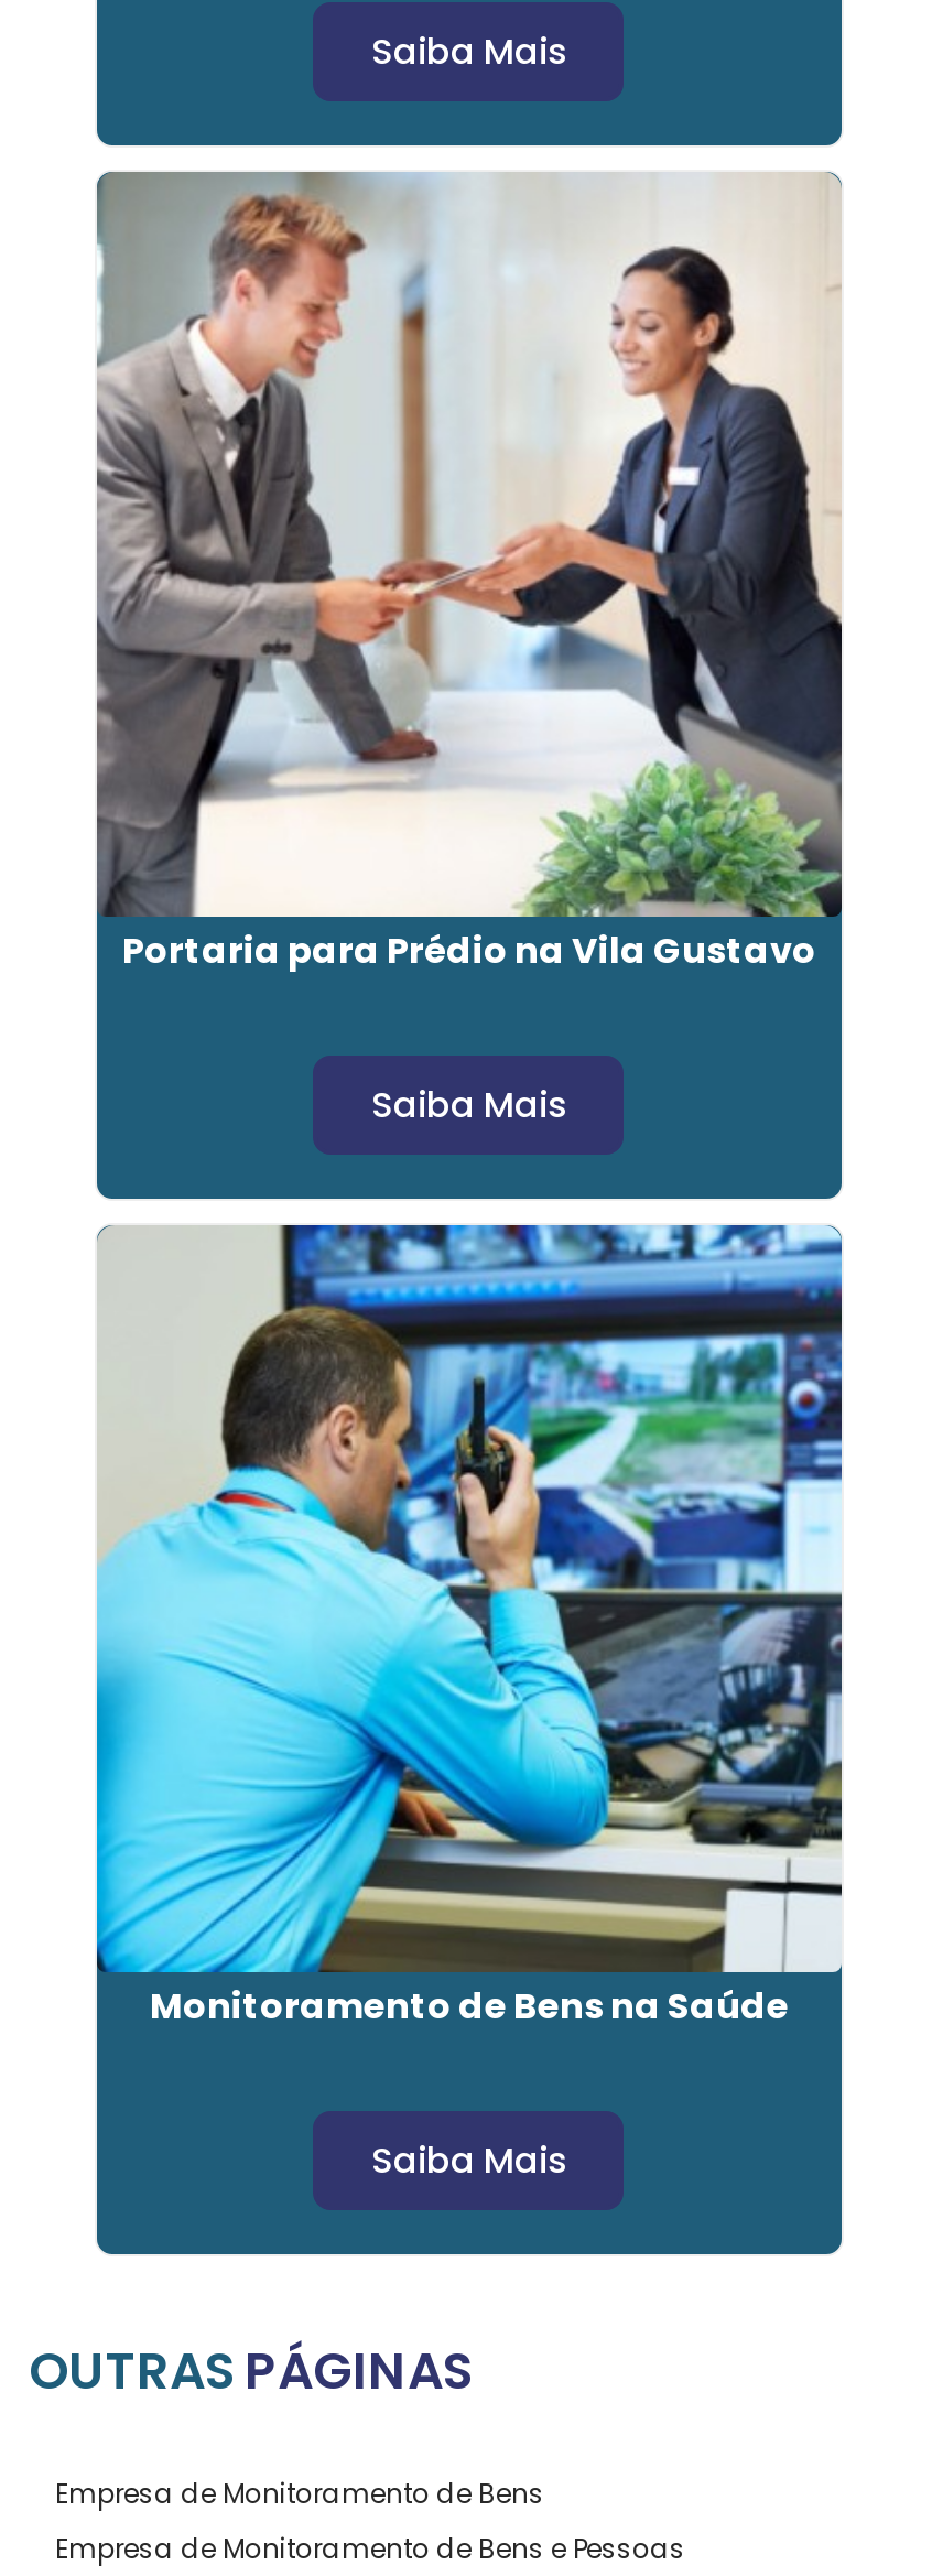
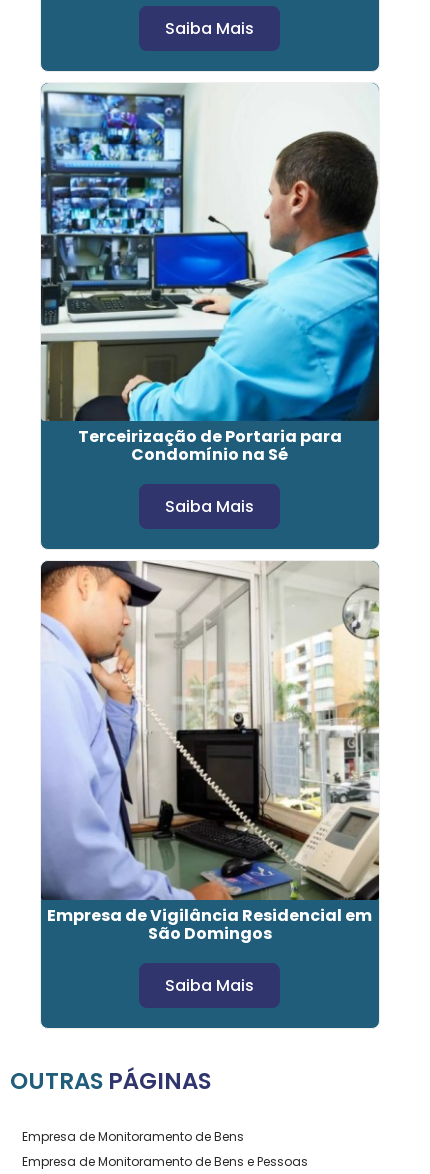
- [image]
- Portaria para Prédio na Vila Gustavo
+ [image]
+ Terceirização de Portaria para
+ Condomínio na Sé

- [image]
- Monitoramento de Bens na Saúde
+ [image]
+ Empresa de Vigilância Residencial em
+ São Domingos
